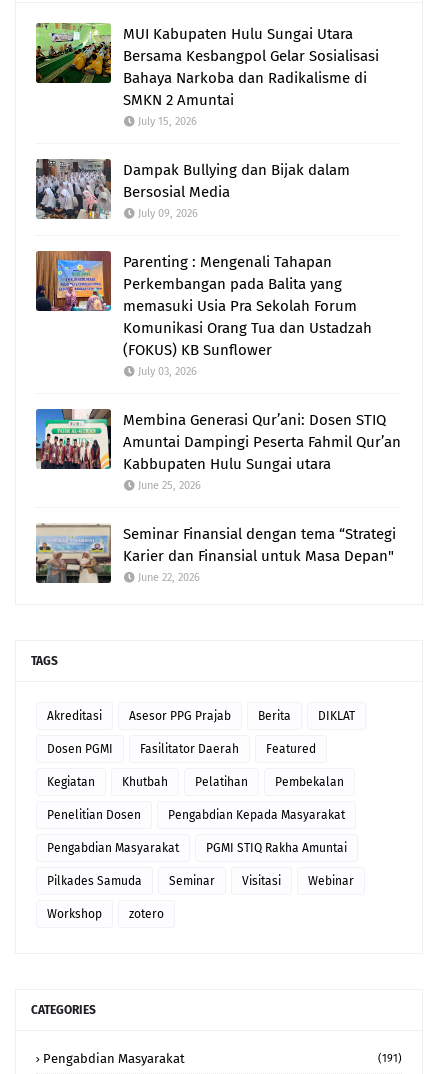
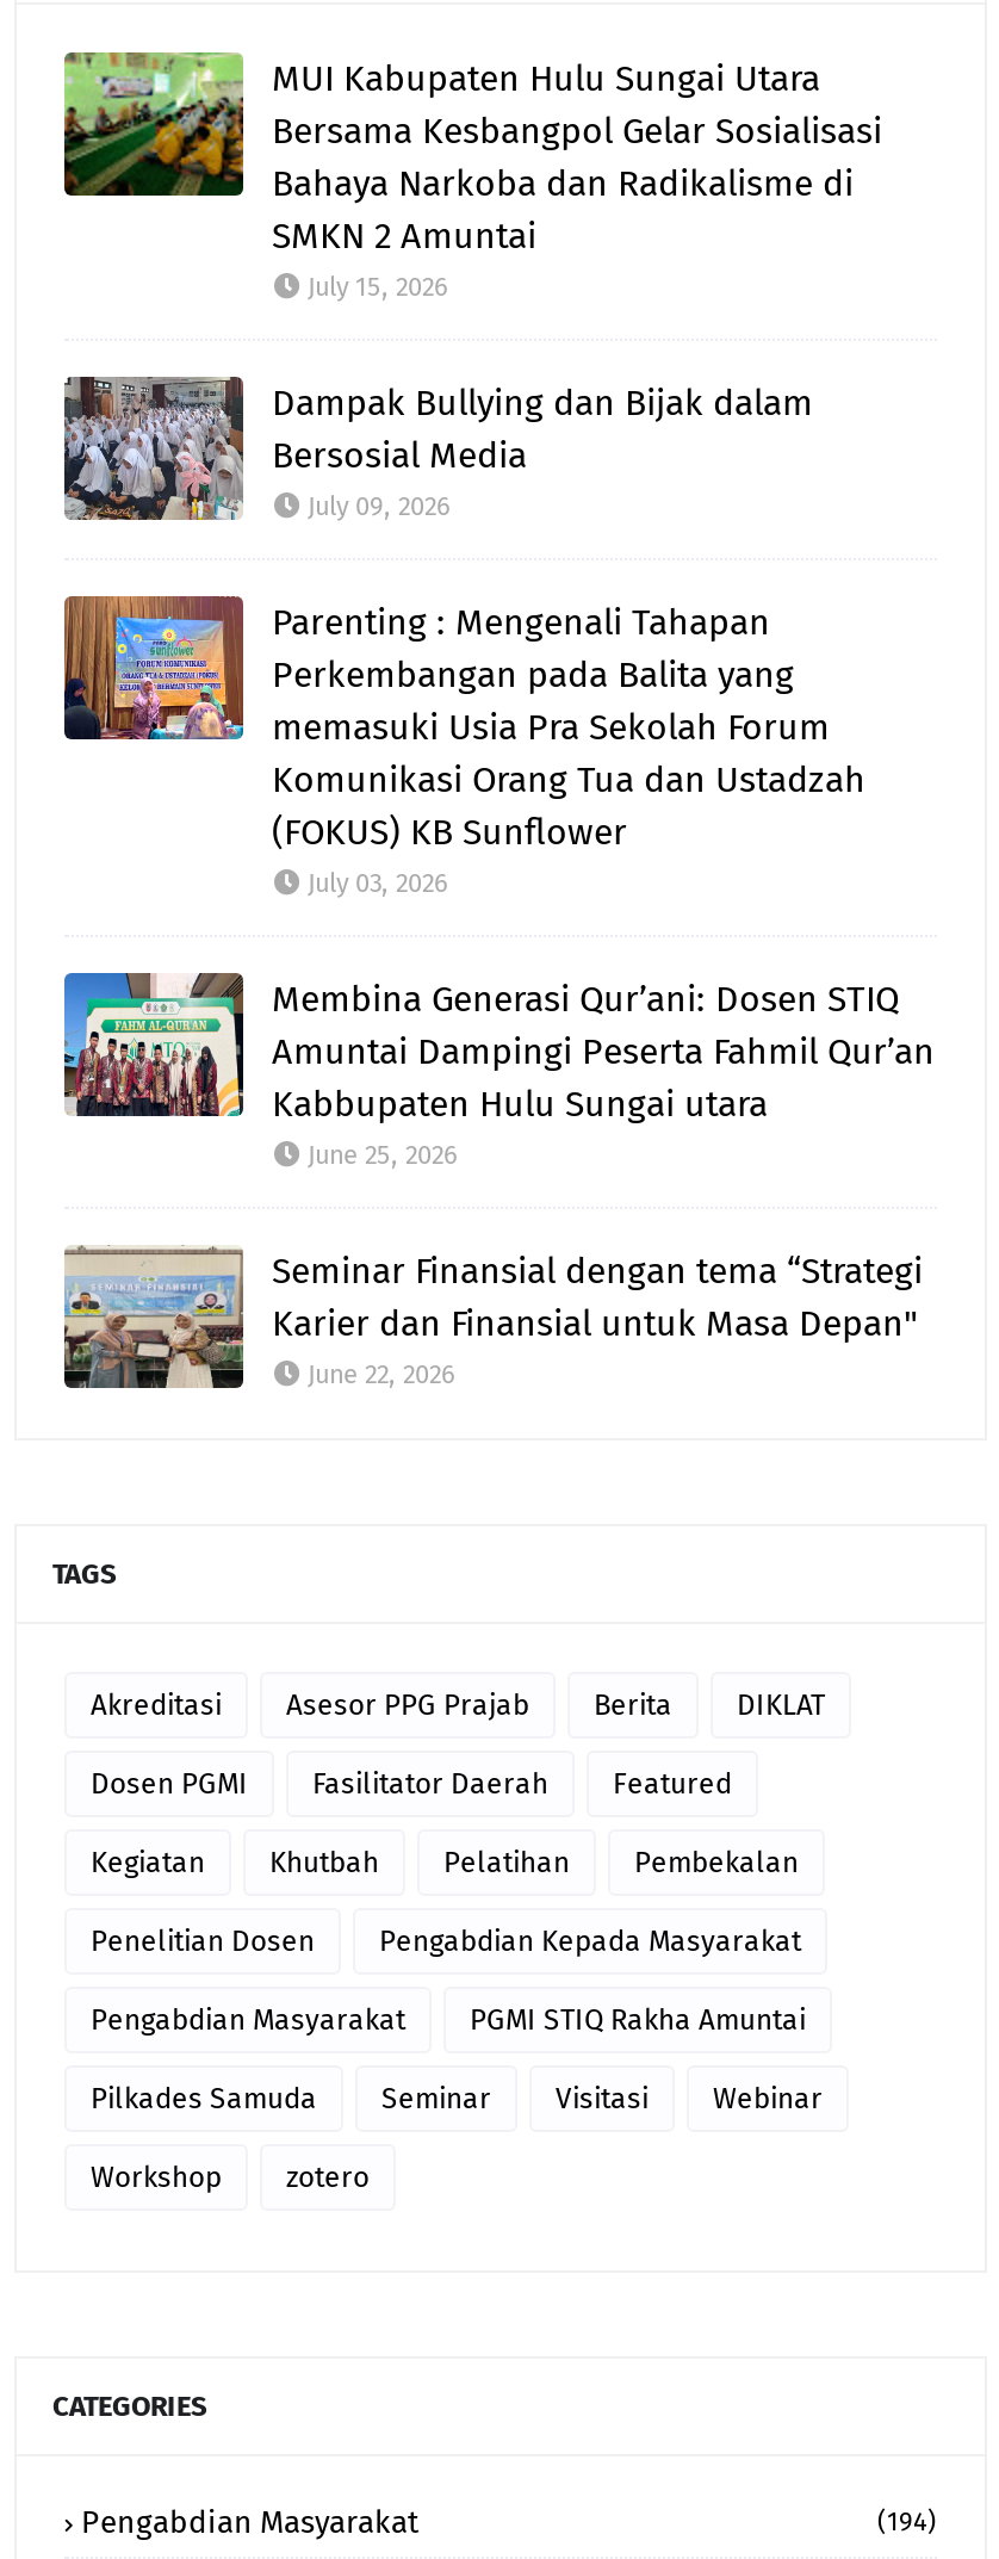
- (191)
+ (194)
